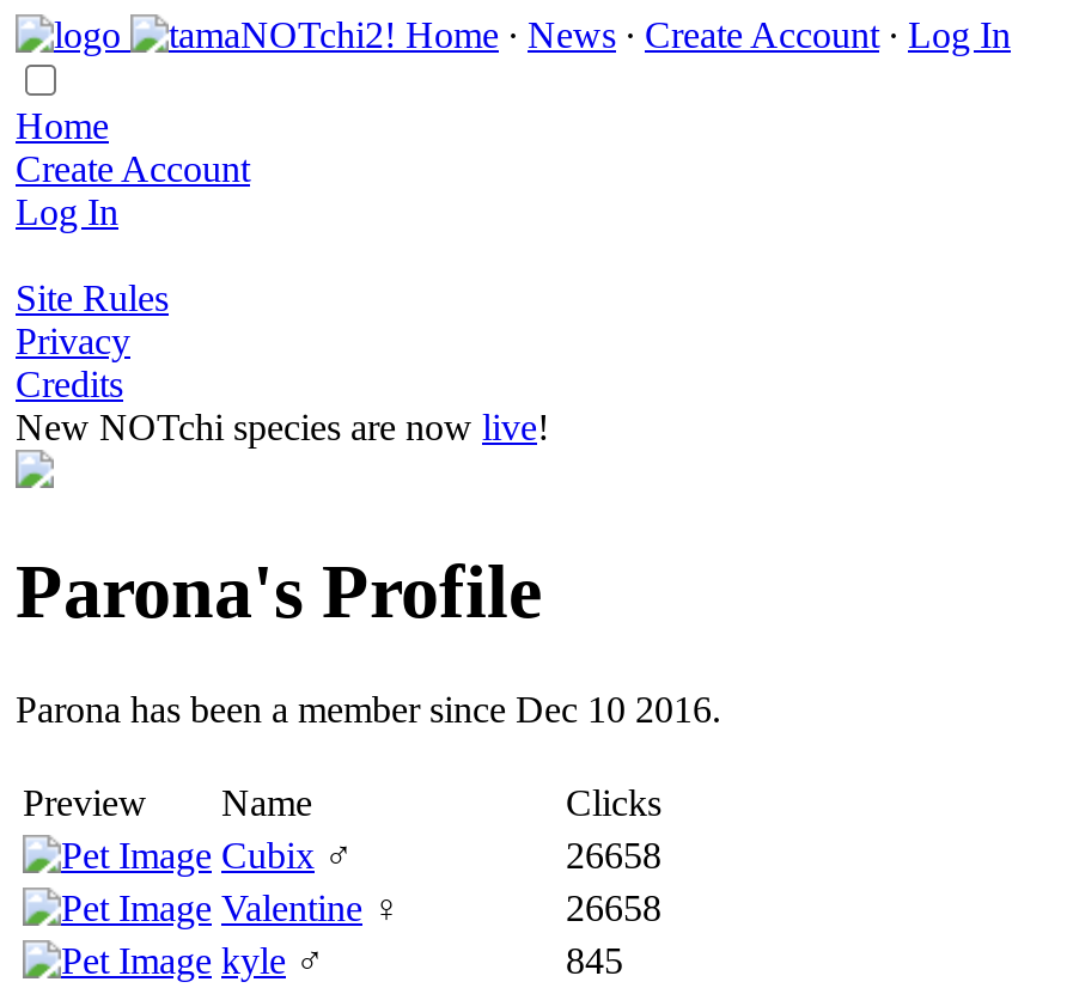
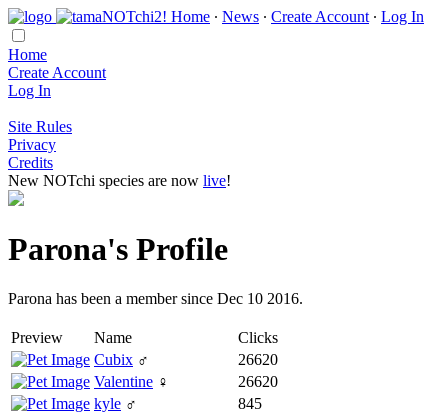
- 26658
+ 26620

- 26658
+ 26620
